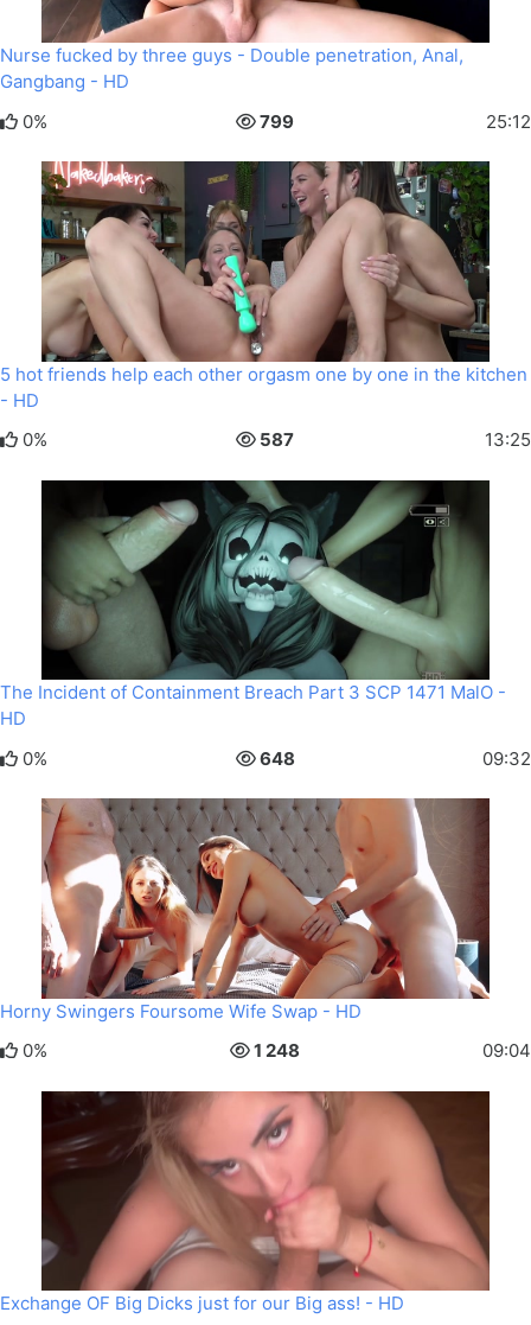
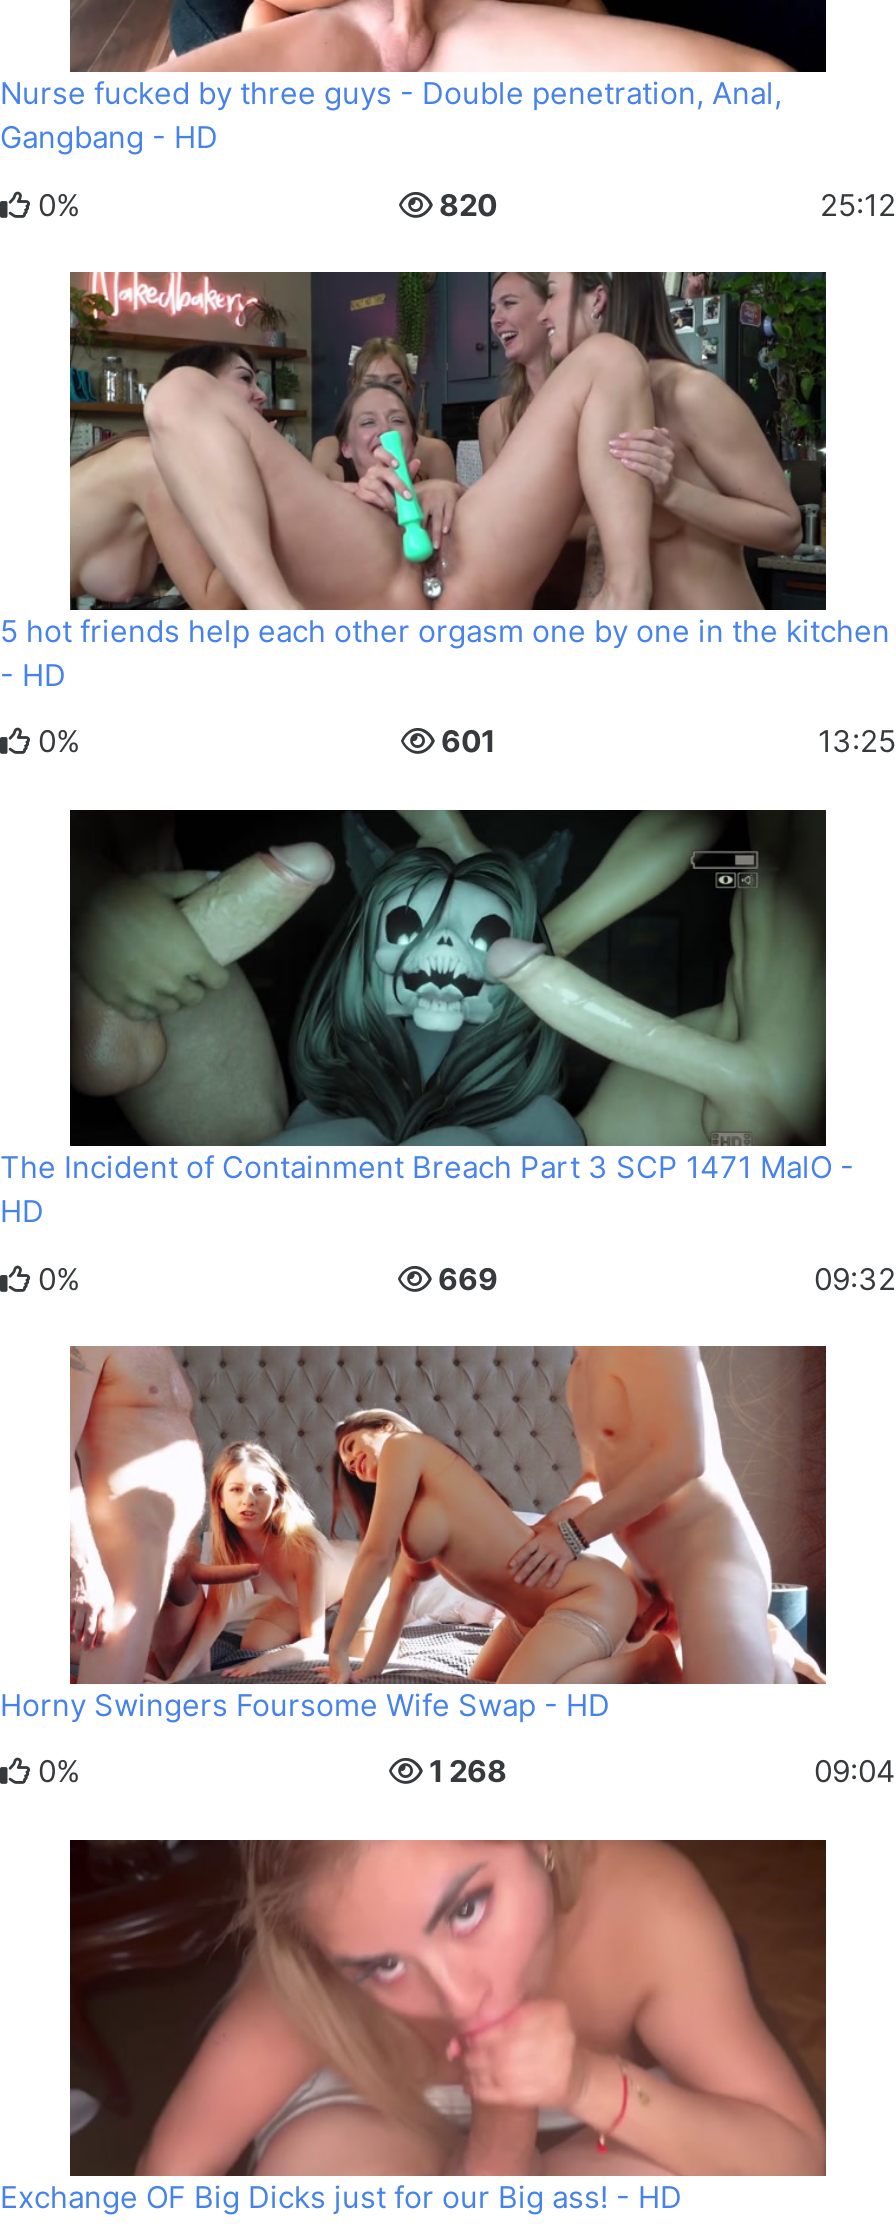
- 799
+ 820

- 587
+ 601

- 648
+ 669

- 1 248
+ 1 268
